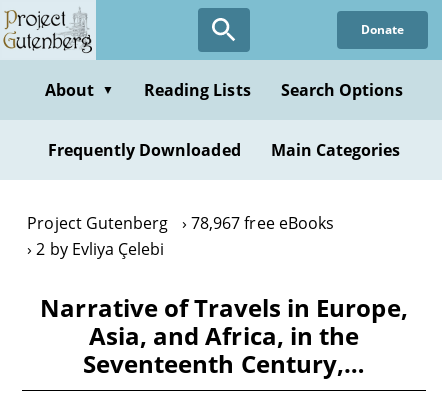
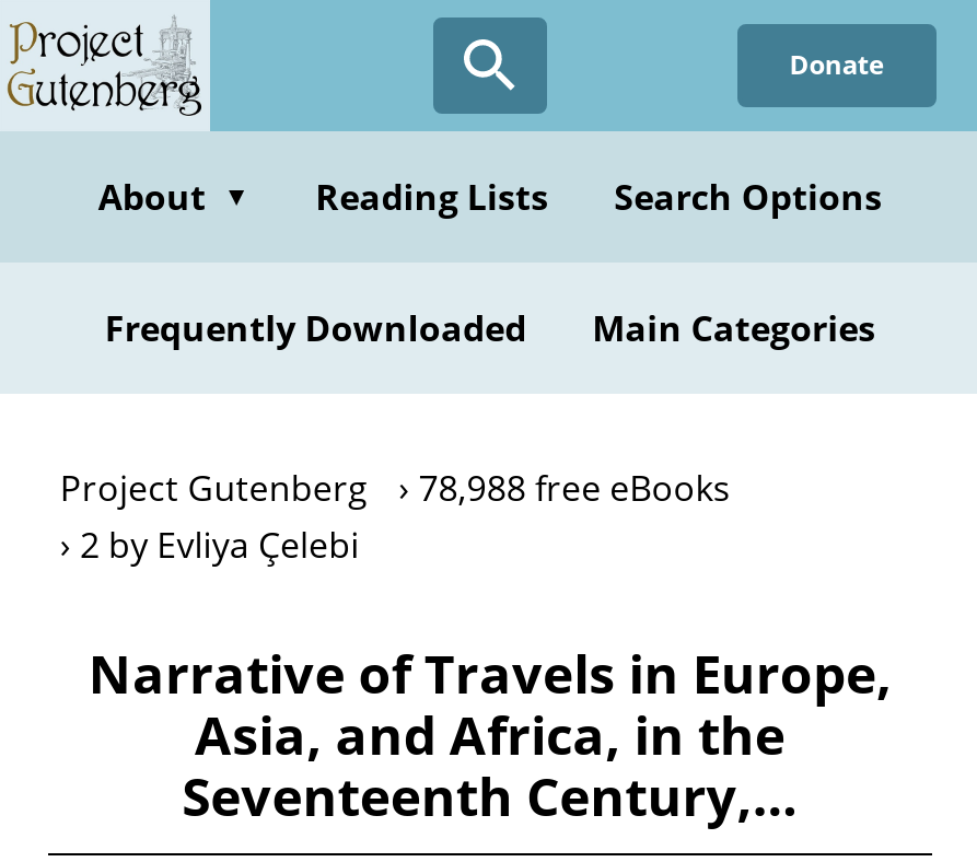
- Project Gutenberg 78,967 free eBooks
+ Project Gutenberg 78,988 free eBooks
